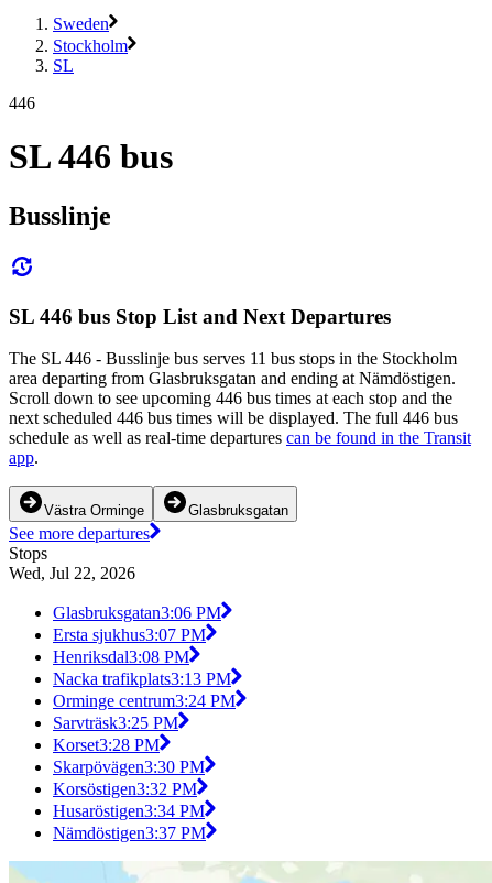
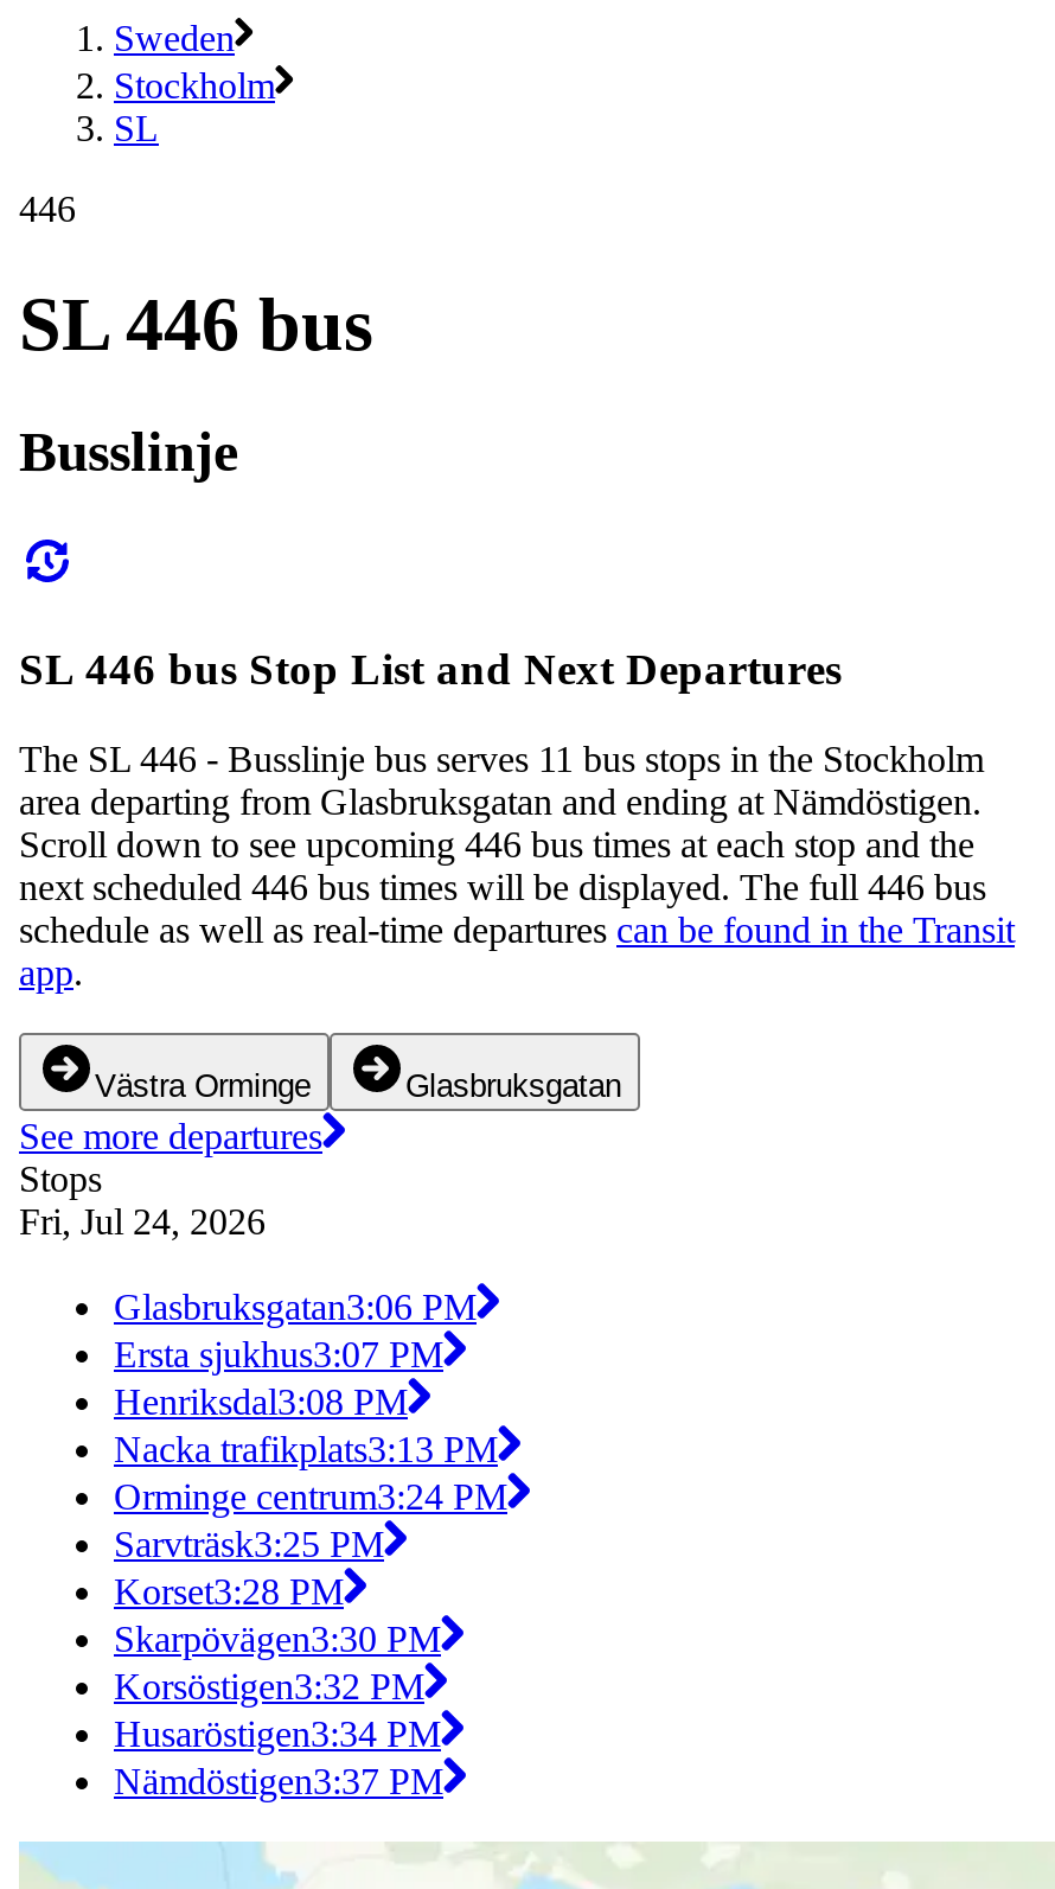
- Wed, Jul 22, 2026
+ Fri, Jul 24, 2026
